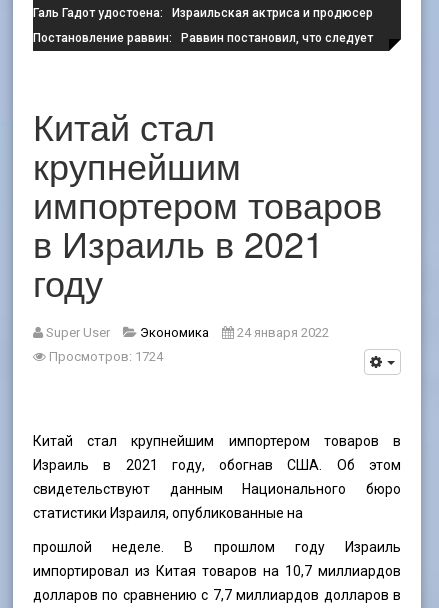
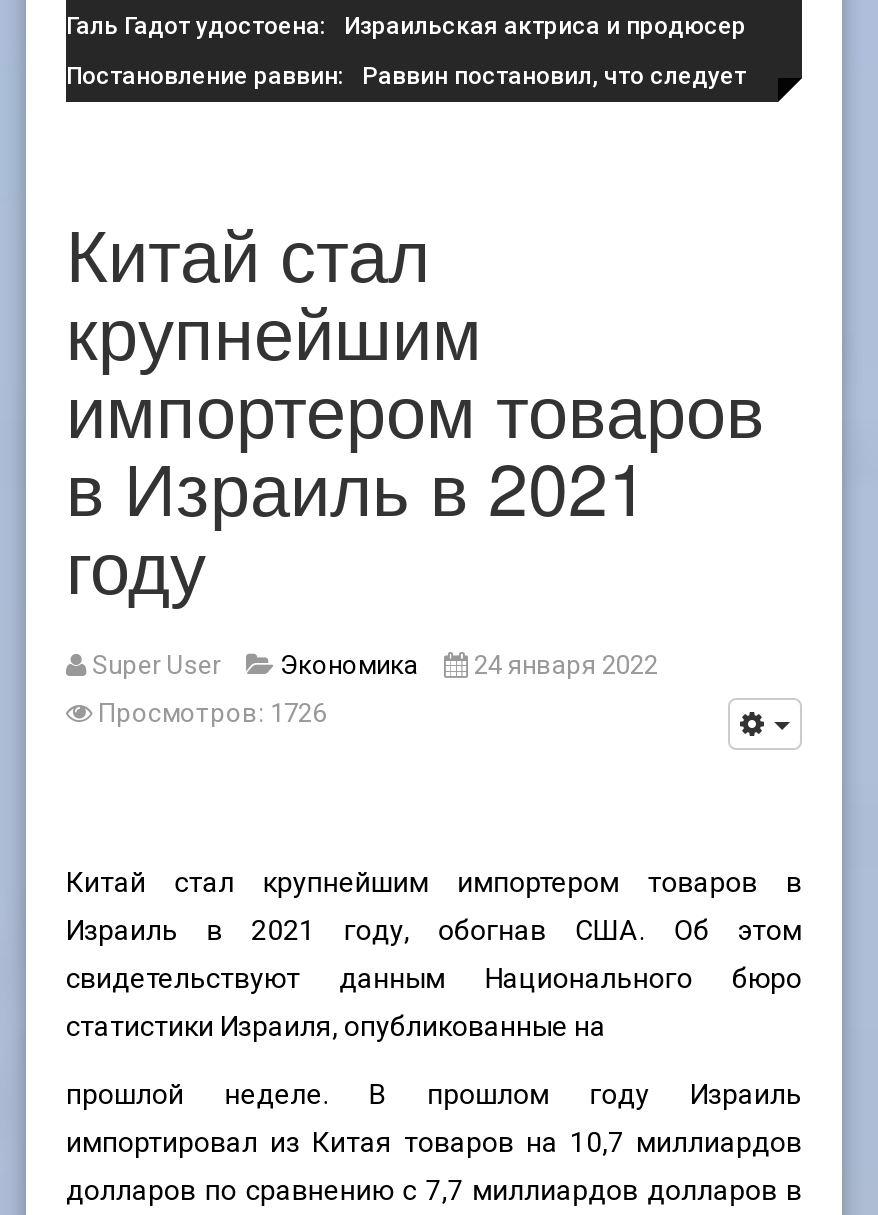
- Просмотров: 1724
+ Просмотров: 1726
